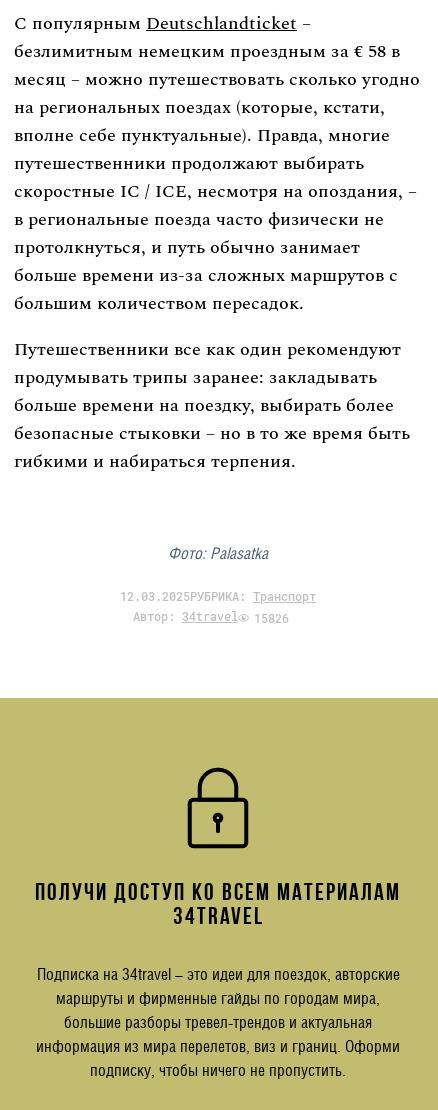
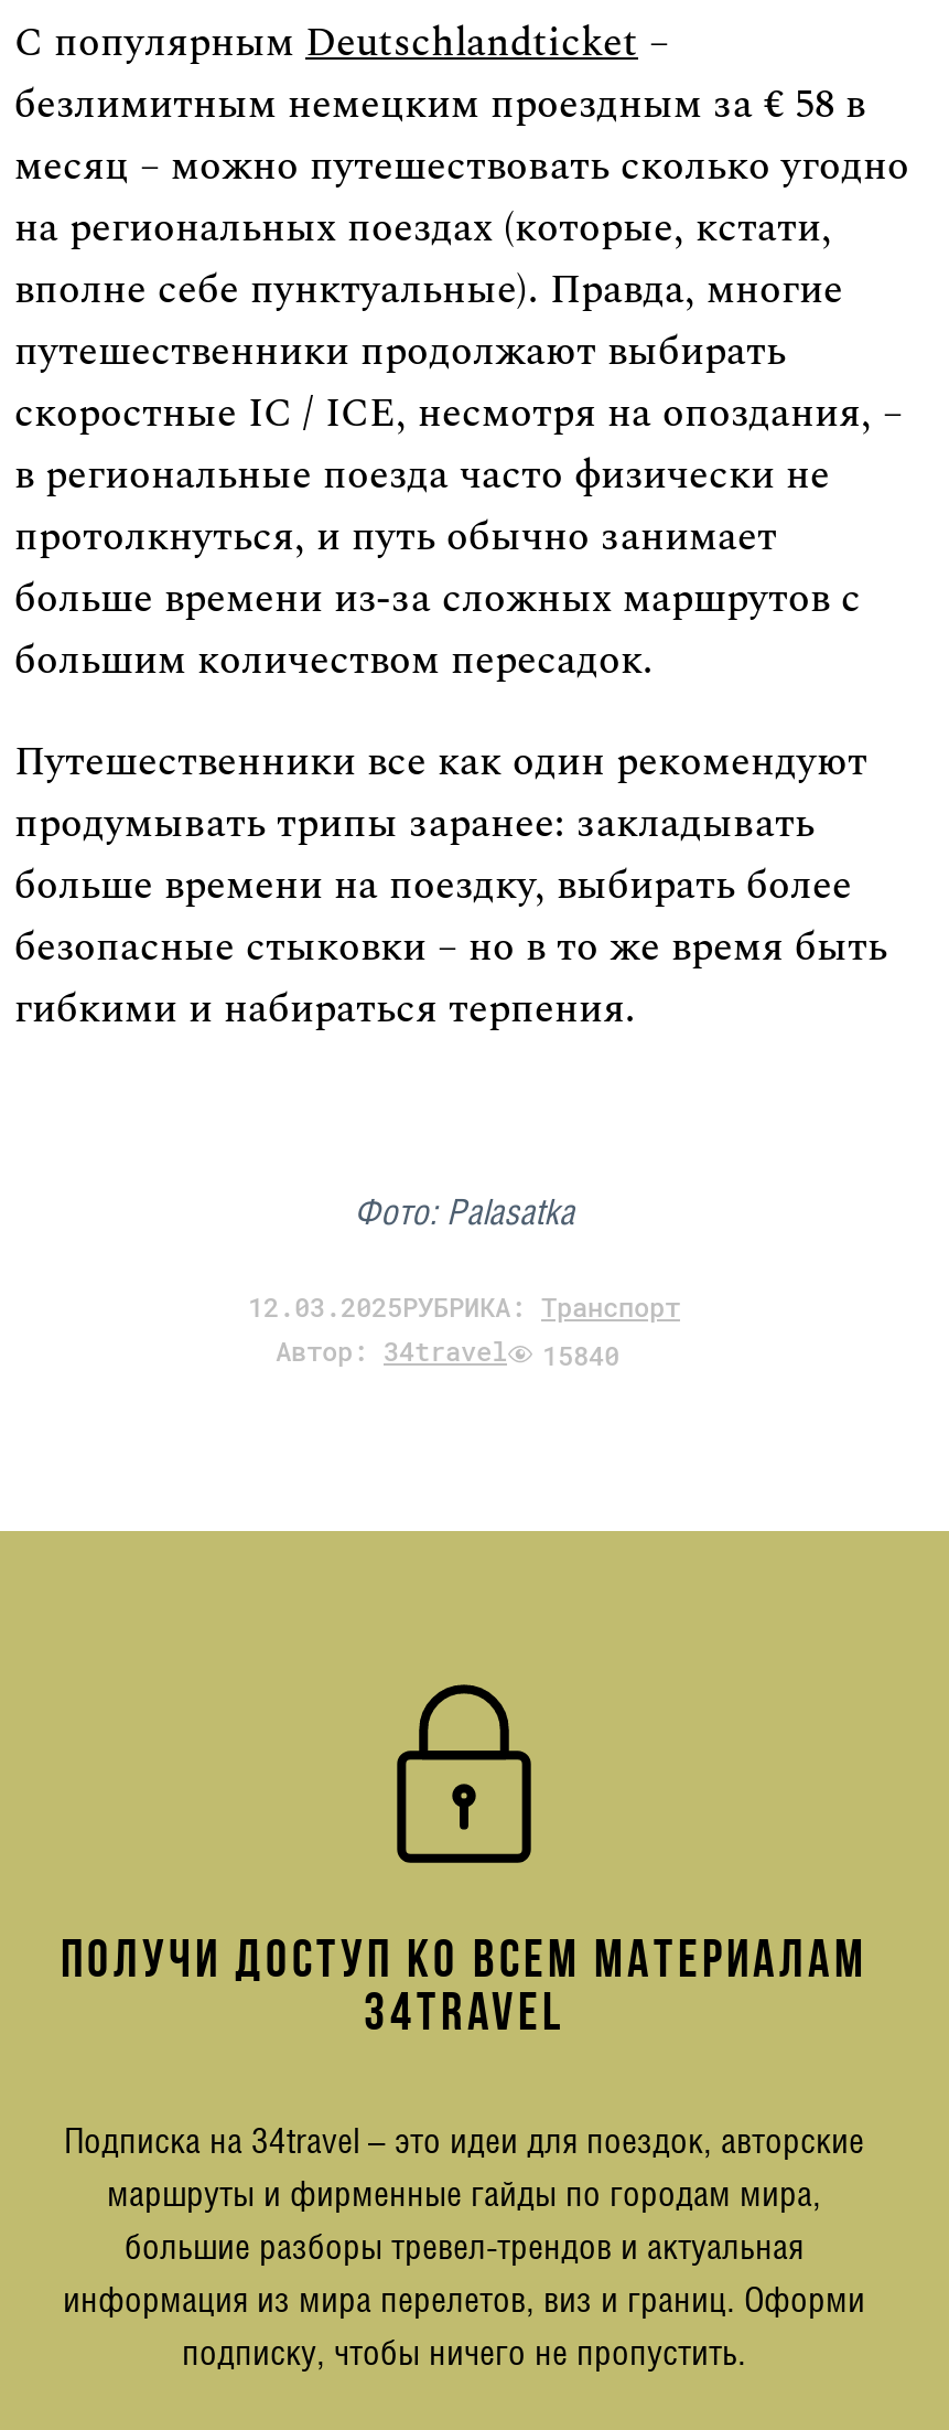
- Автор: 34travel 15826
+ Автор: 34travel 15840
